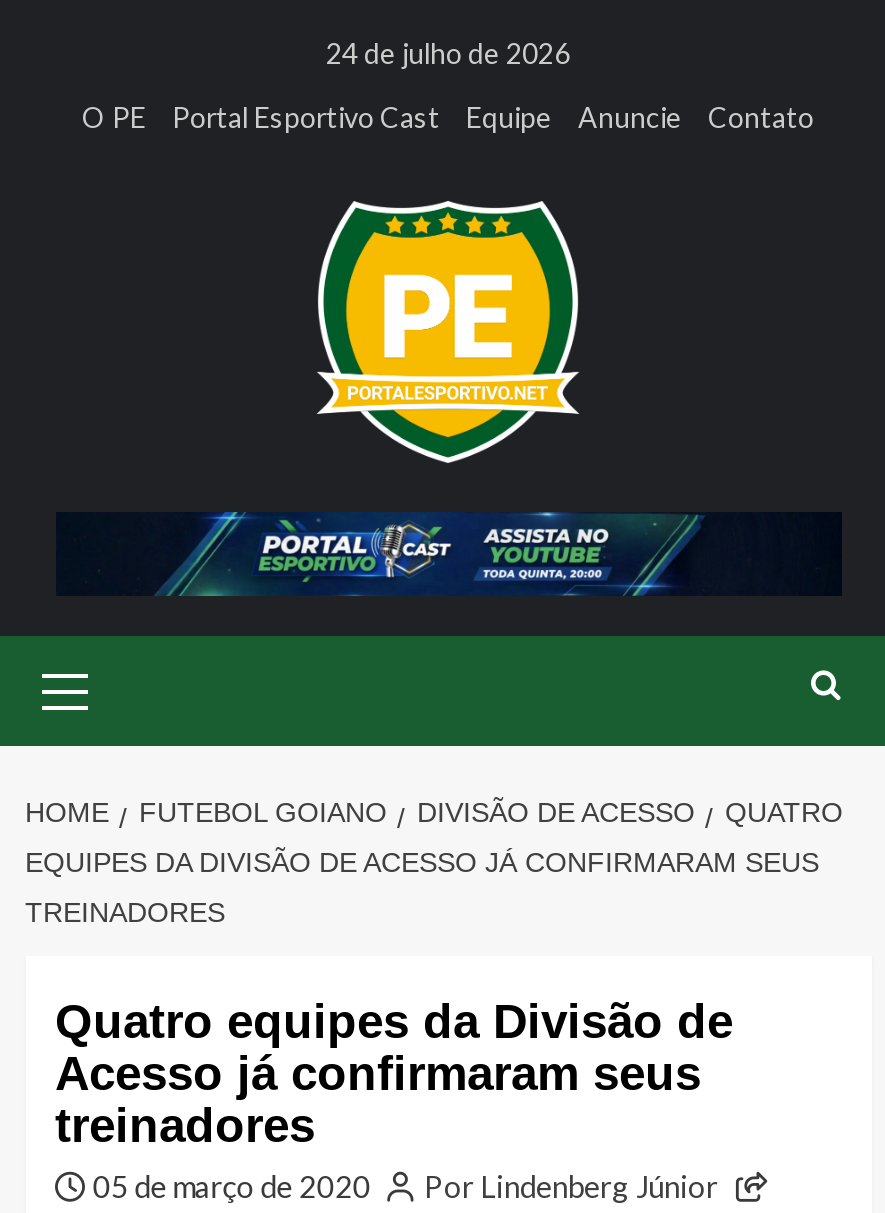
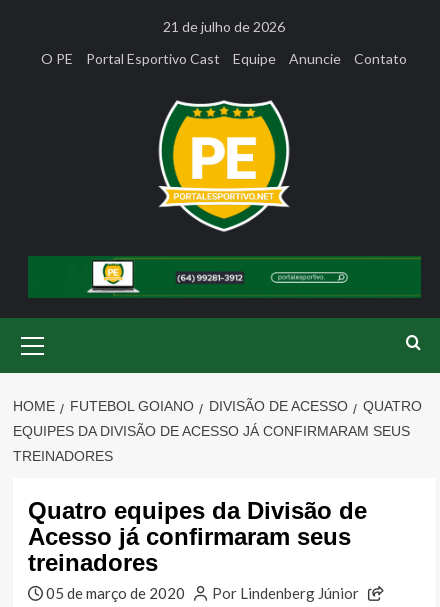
- 24 de julho de 2026
+ 21 de julho de 2026

- [image]
+ [image]
